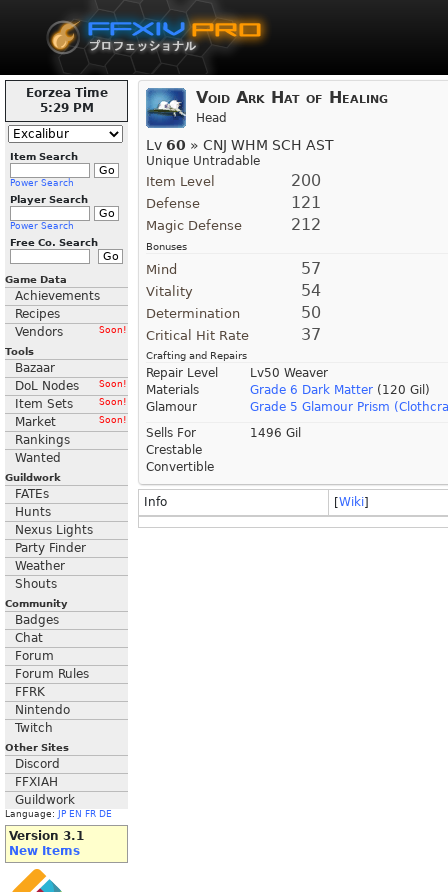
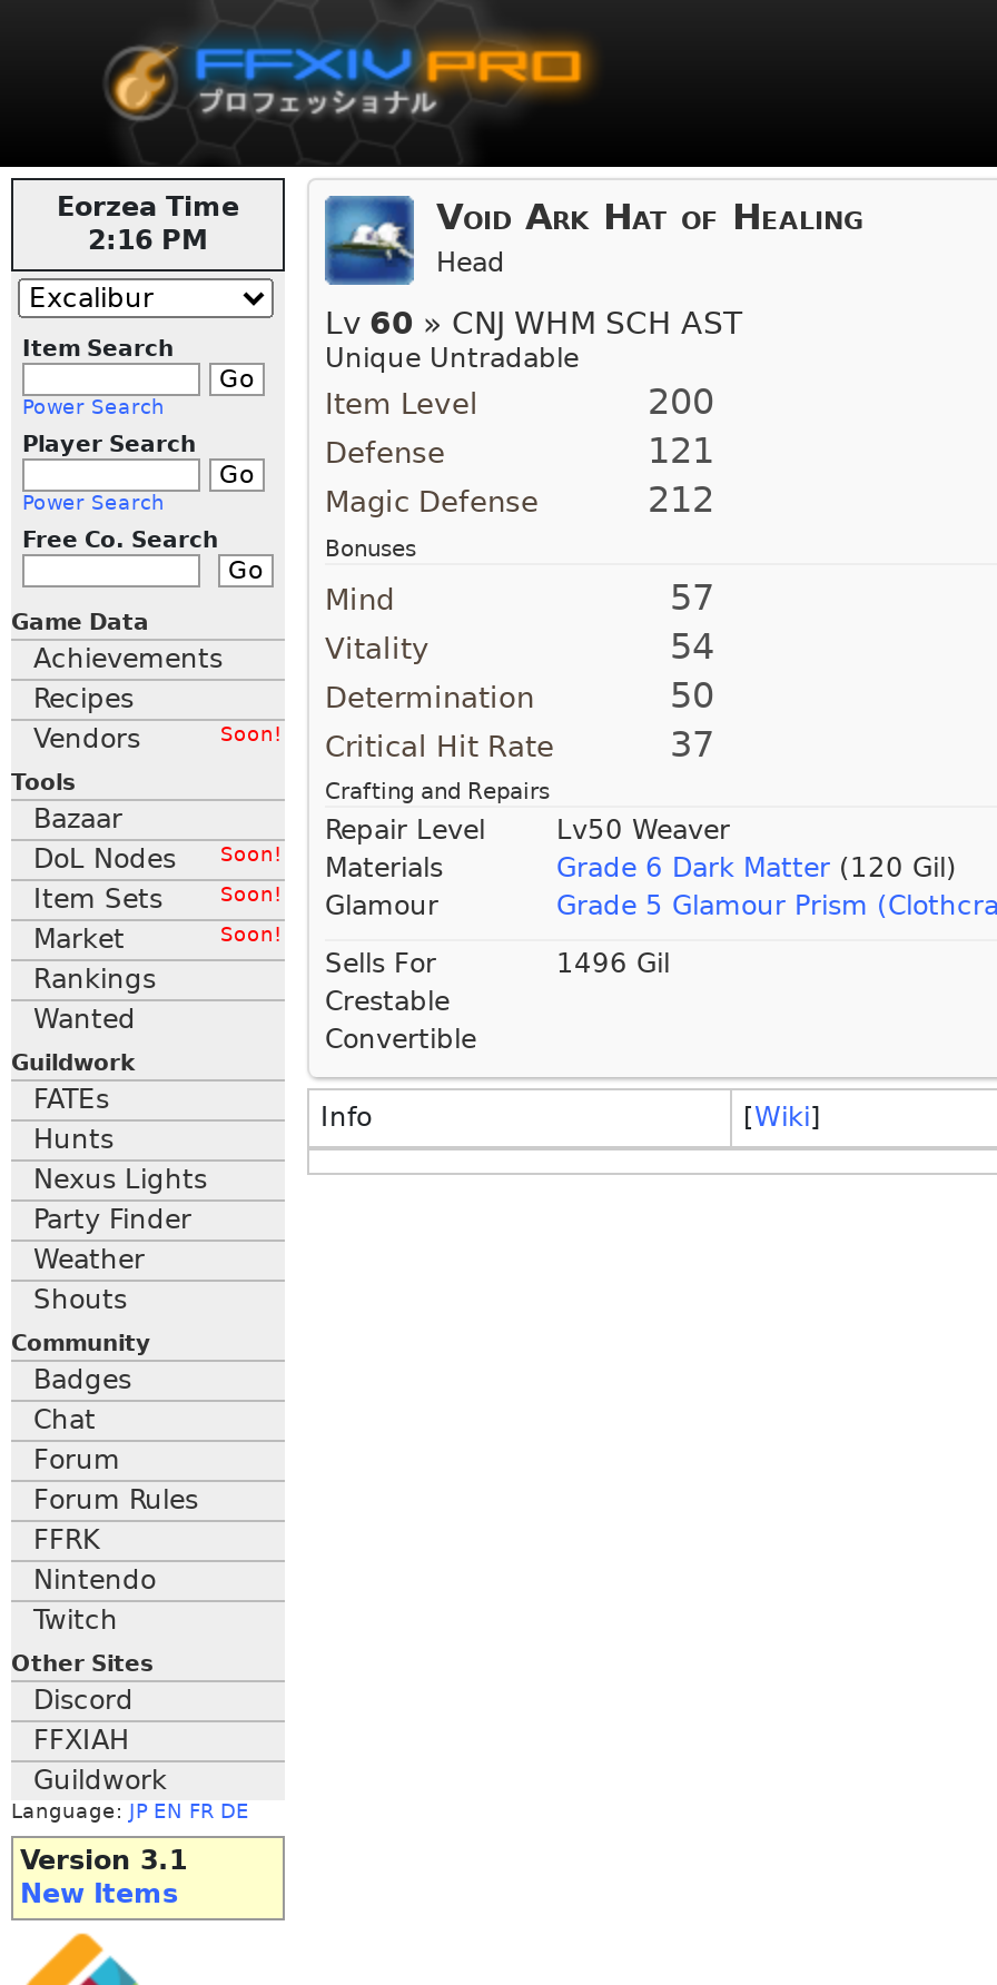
- 5:29 PM
+ 2:16 PM
